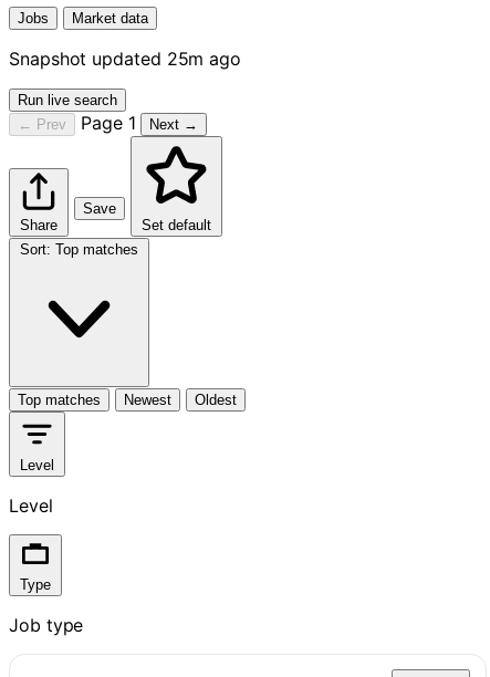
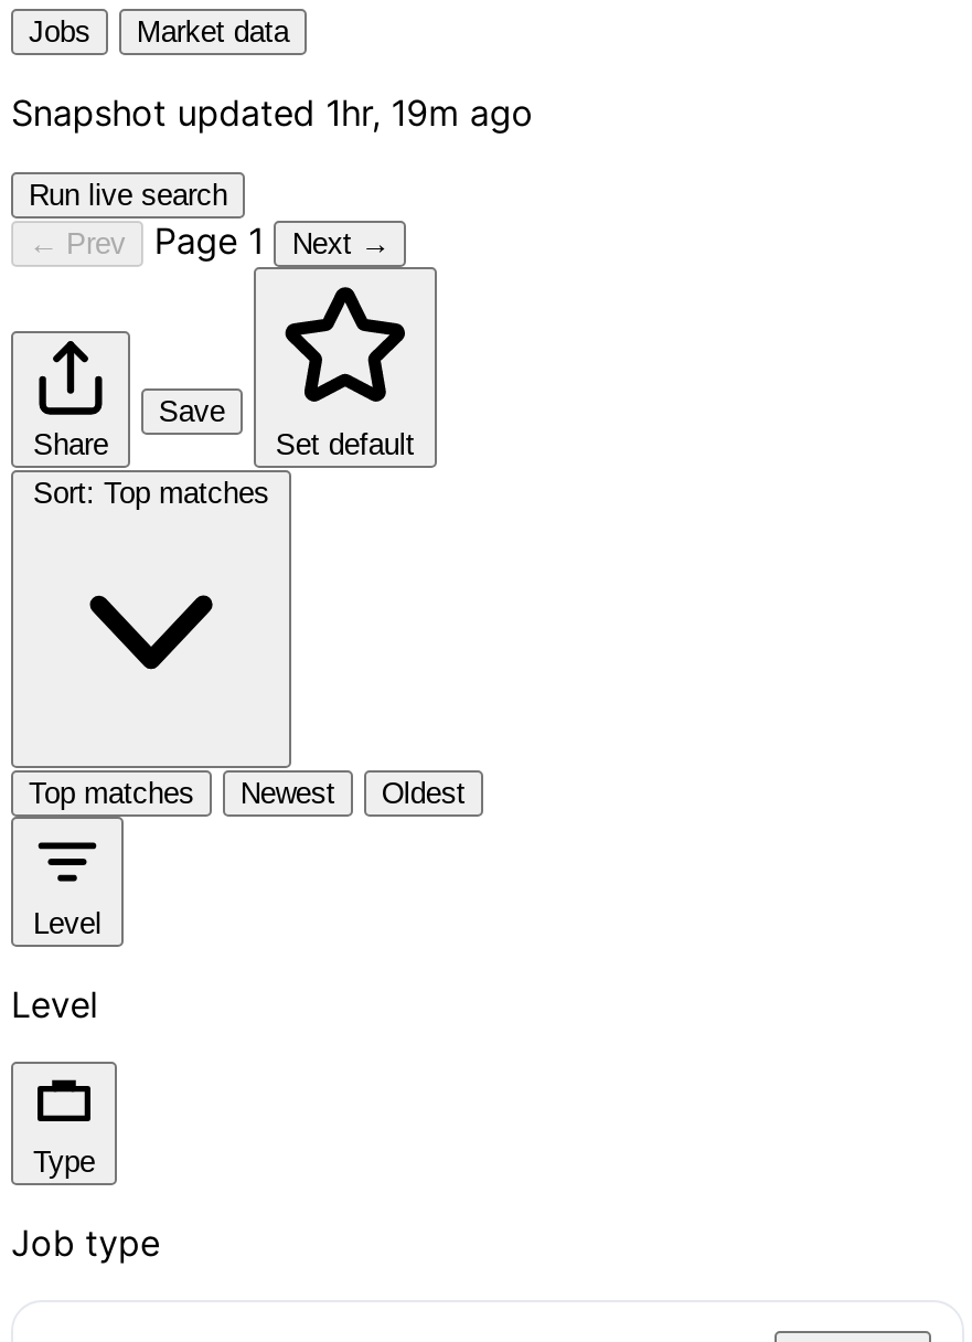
- Snapshot updated 25m ago
+ Snapshot updated 1hr, 19m ago
